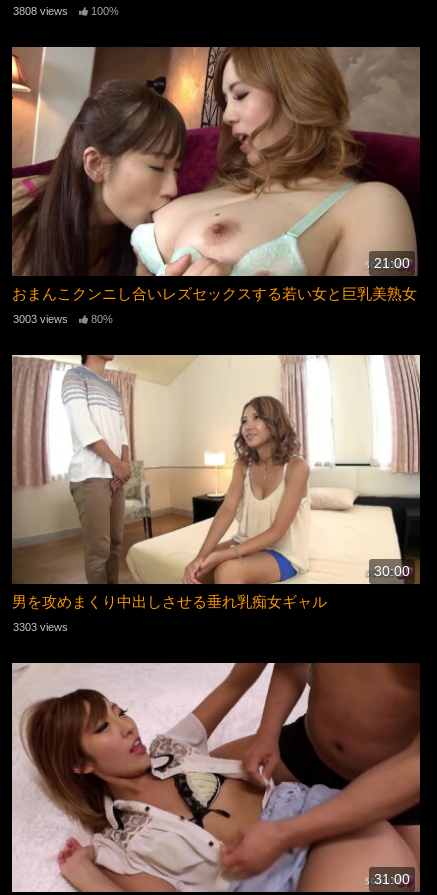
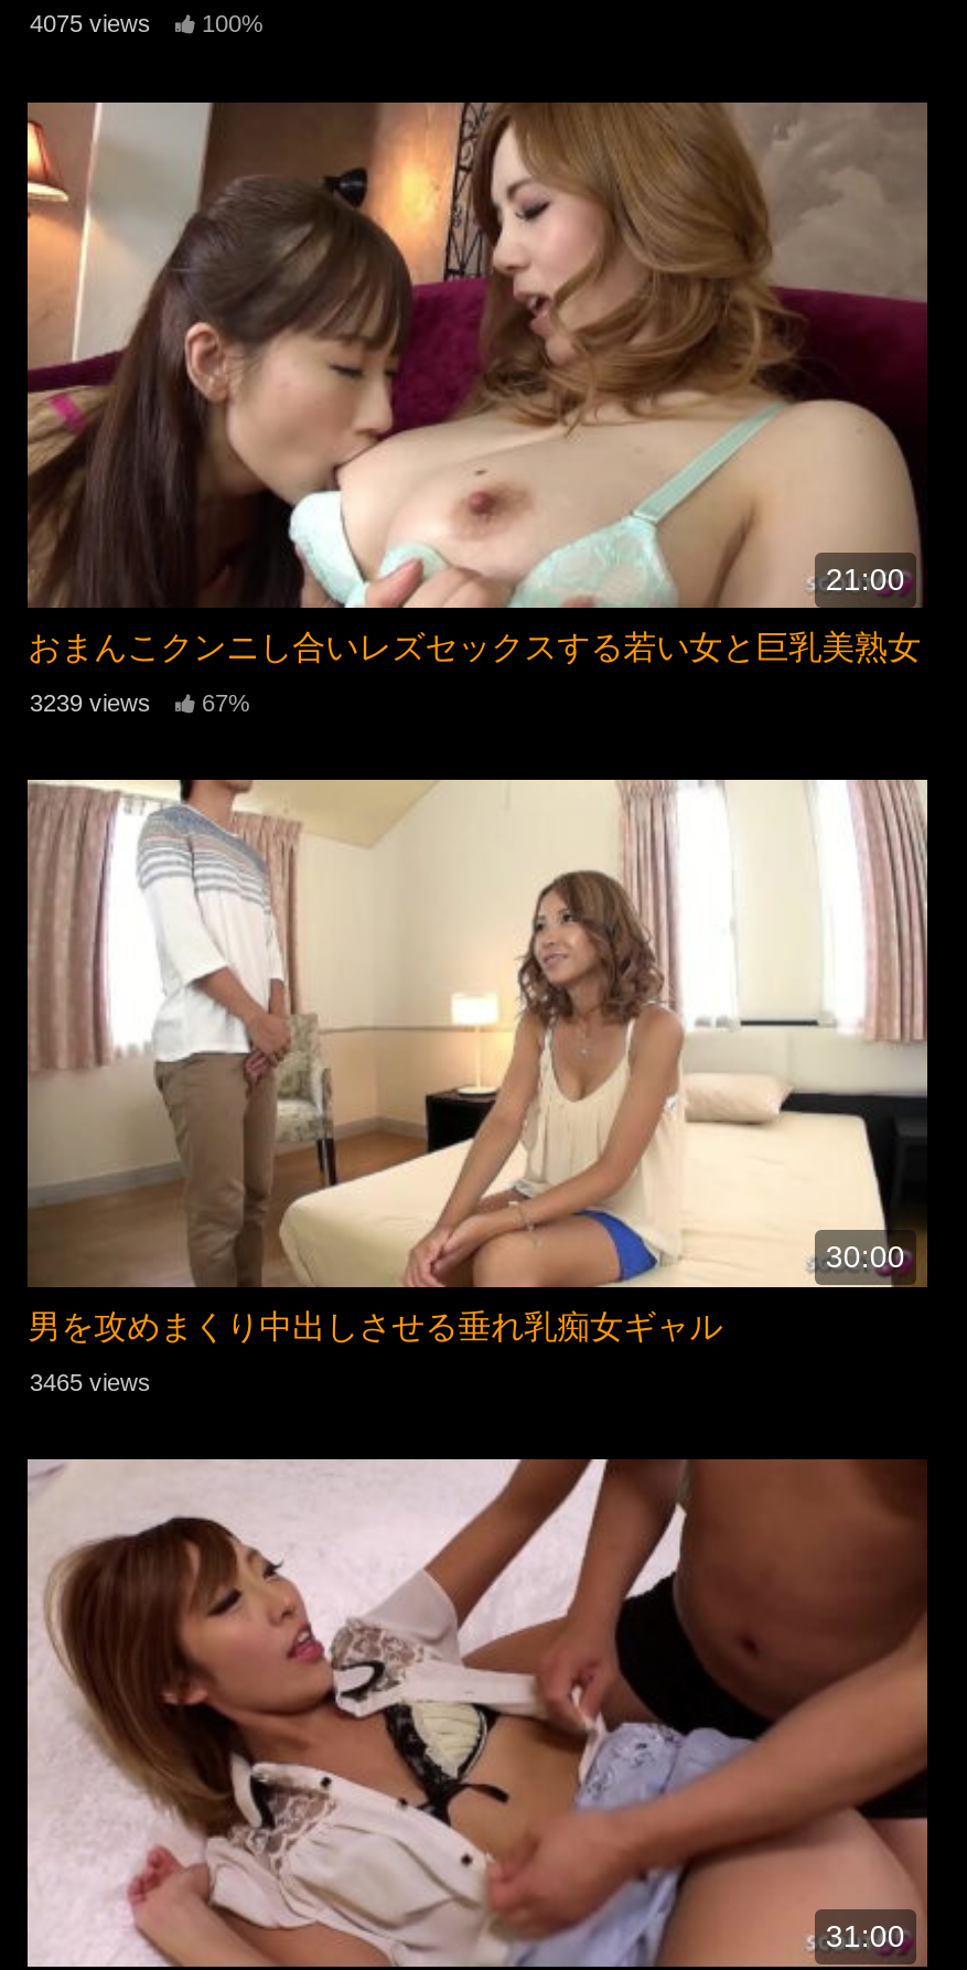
- 3808 views 100%
+ 4075 views 100%

- 3003 views
+ 3239 views

- 80%
+ 67%

- 3303 views
+ 3465 views
